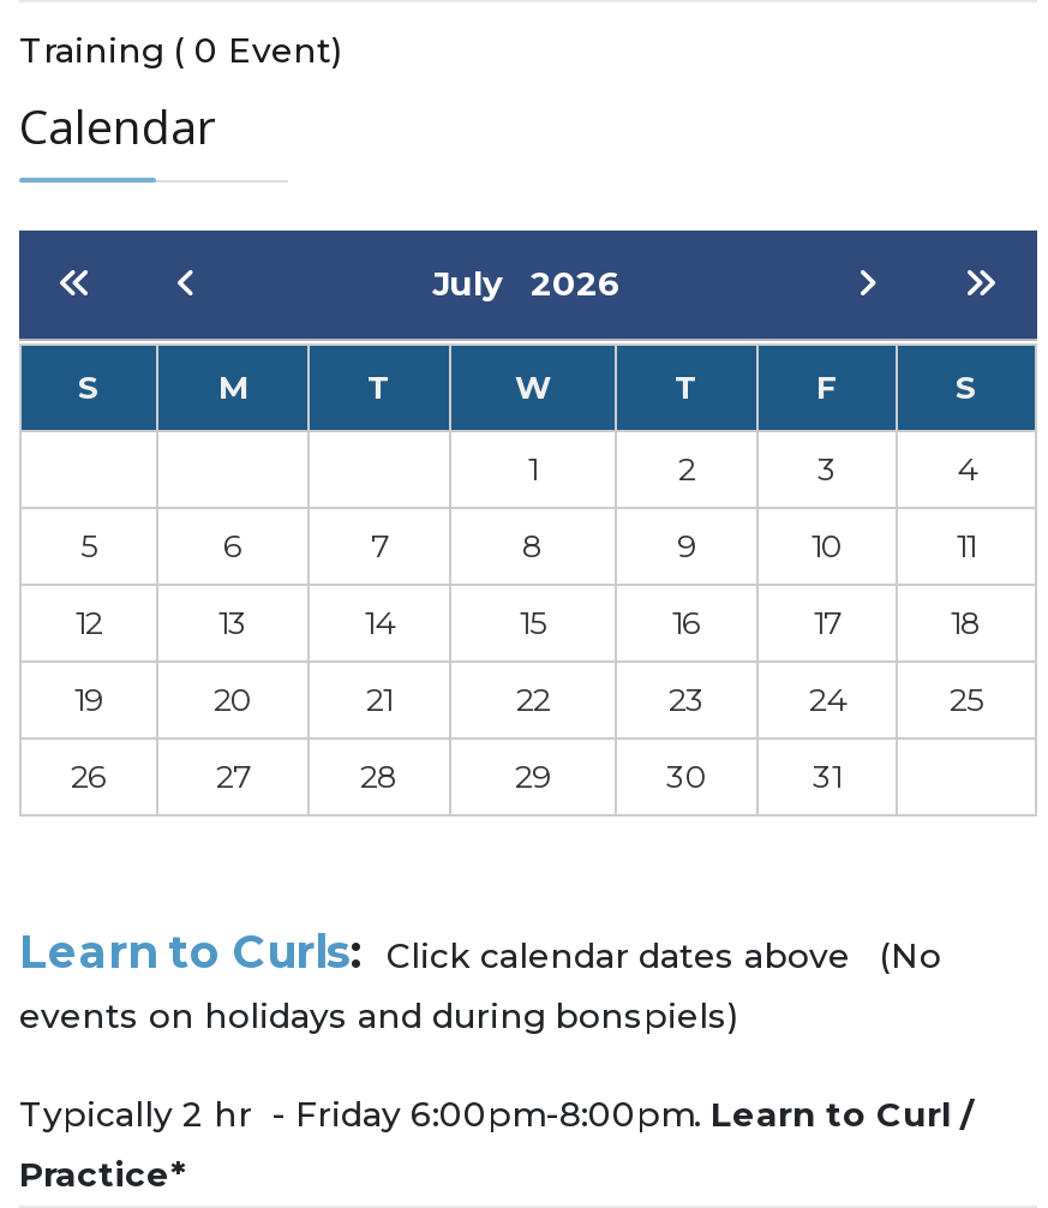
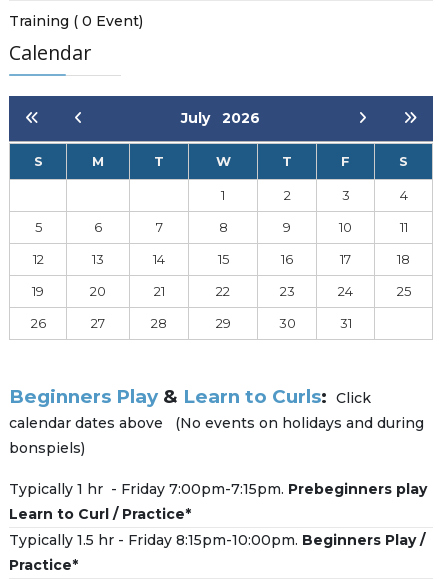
- Learn to Curls: Click calendar dates above (No
- events on holidays and during bonspiels)
+ Beginners Play & Learn to Curls: Click
+ calendar dates above (No events on holidays and during
+ bonspiels)

- Typically 2 hr - Friday 6:00pm-8:00pm. Learn to Curl /
+ Typically 1 hr - Friday 7:00pm-7:15pm. Prebeginners play
+ Learn to Curl / Practice*
+ Typically 1.5 hr - Friday 8:15pm-10:00pm. Beginners Play /
